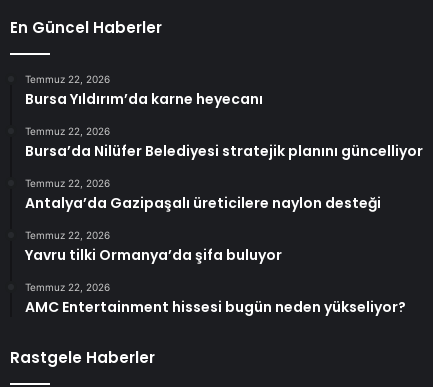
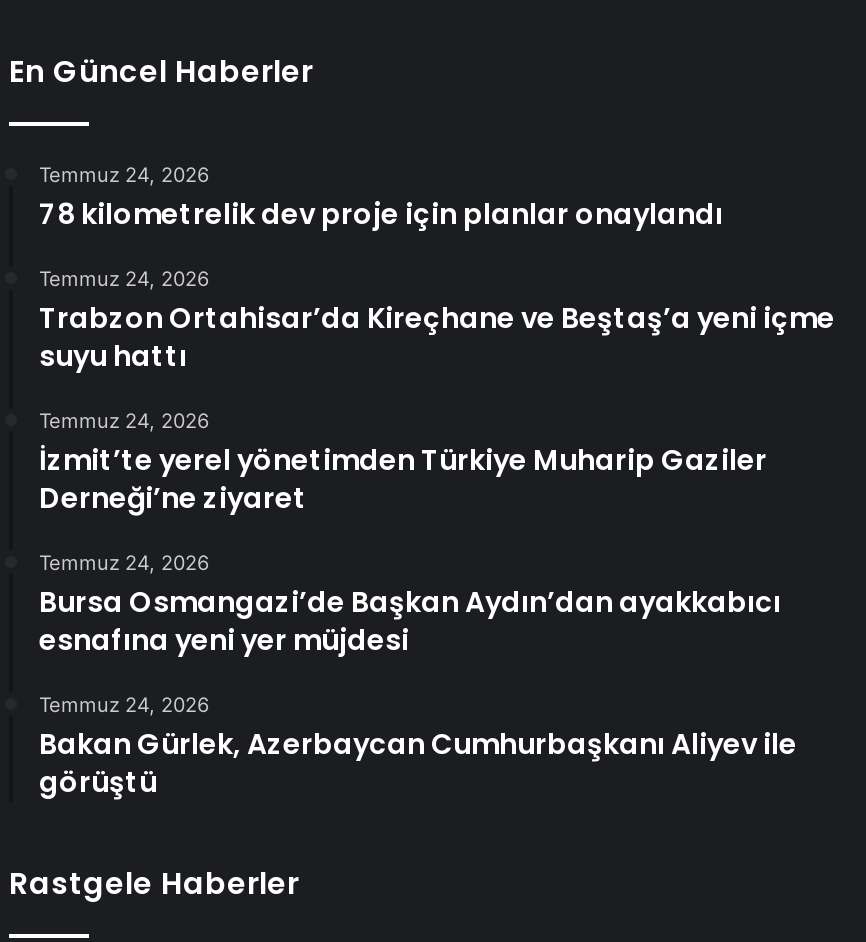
- Temmuz 22, 2026
- Bursa Yıldırım’da karne heyecanı
+ Temmuz 24, 2026
+ 78 kilometrelik dev proje için planlar onaylandı

- Temmuz 22, 2026
- Bursa’da Nilüfer Belediyesi stratejik planını güncelliyor
+ Temmuz 24, 2026
+ Trabzon Ortahisar’da Kireçhane ve Beştaş’a yeni içme
+ suyu hattı

- Temmuz 22, 2026
- Antalya’da Gazipaşalı üreticilere naylon desteği
+ Temmuz 24, 2026
+ İzmit’te yerel yönetimden Türkiye Muharip Gaziler
+ Derneği’ne ziyaret

- Temmuz 22, 2026
- Yavru tilki Ormanya’da şifa buluyor
+ Temmuz 24, 2026
+ Bursa Osmangazi’de Başkan Aydın’dan ayakkabıcı
+ esnafına yeni yer müjdesi

- Temmuz 22, 2026
- AMC Entertainment hissesi bugün neden yükseliyor?
+ Temmuz 24, 2026
+ Bakan Gürlek, Azerbaycan Cumhurbaşkanı Aliyev ile
+ görüştü
